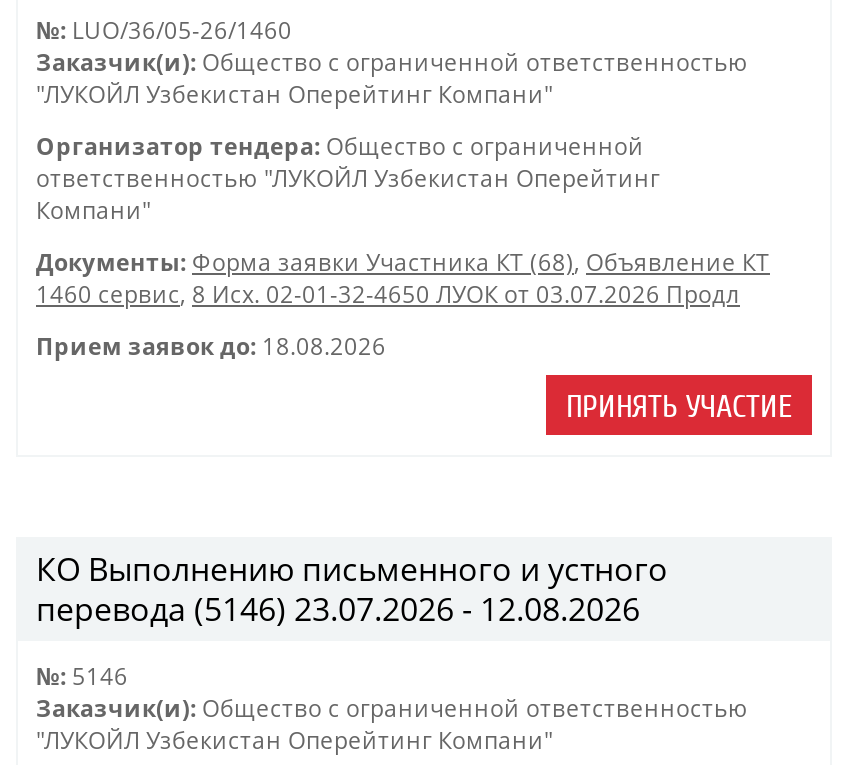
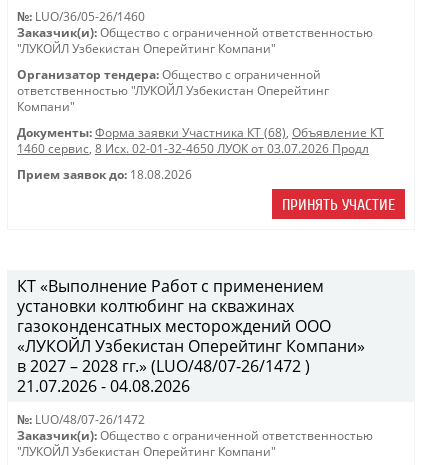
- КО Выполнению письменного и устного
- перевода (5146) 23.07.2026 - 12.08.2026
+ КТ «Выполнение Работ с применением
+ установки колтюбинг на скважинах
+ газоконденсатных месторождений ООО
+ «ЛУКОЙЛ Узбекистан Оперейтинг Компани»
+ в 2027 – 2028 гг.» (LUO/48/07-26/1472 )
+ 21.07.2026 - 04.08.2026

- №: 5146
+ №: LUO/48/07-26/1472
